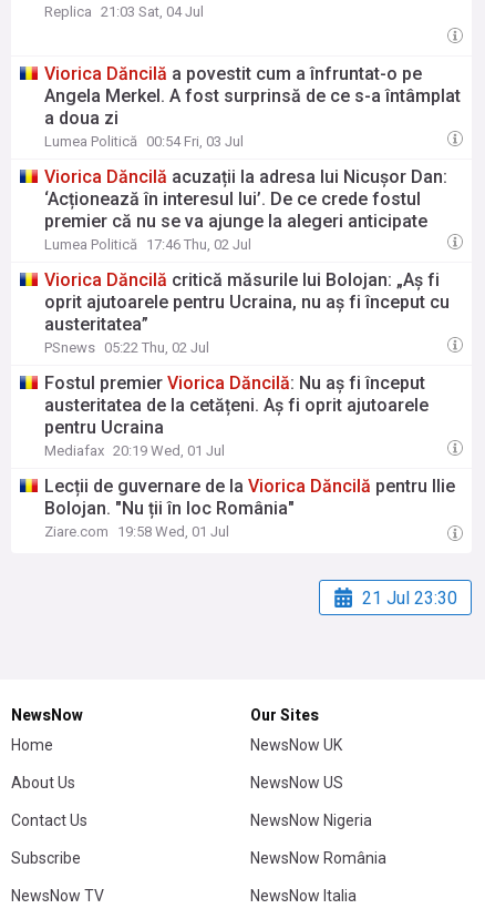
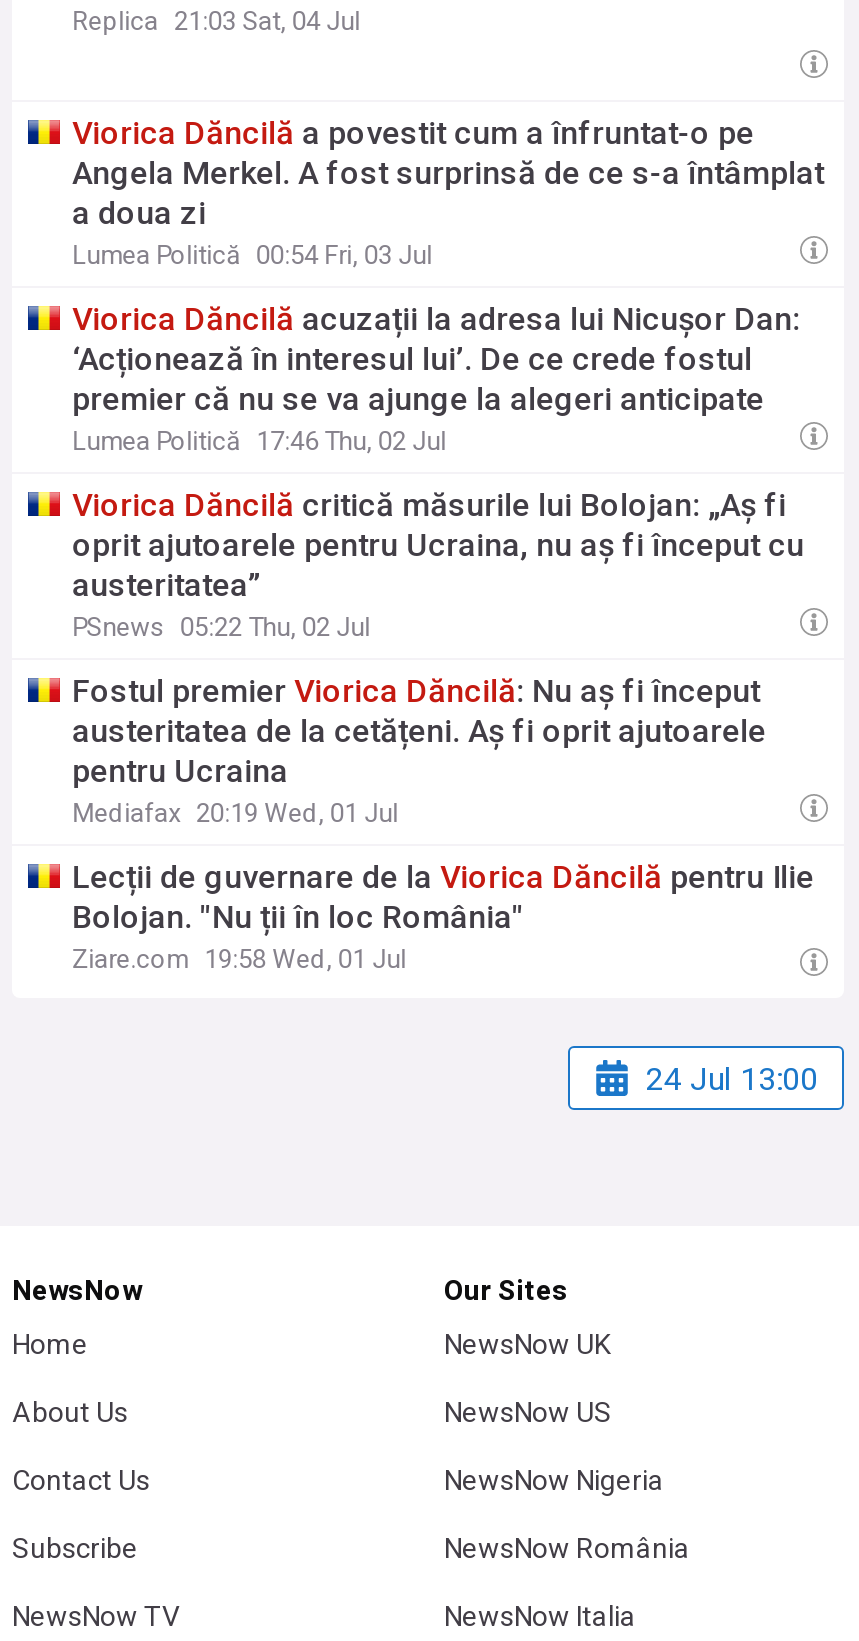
- 21 Jul 23:30
+ 24 Jul 13:00
